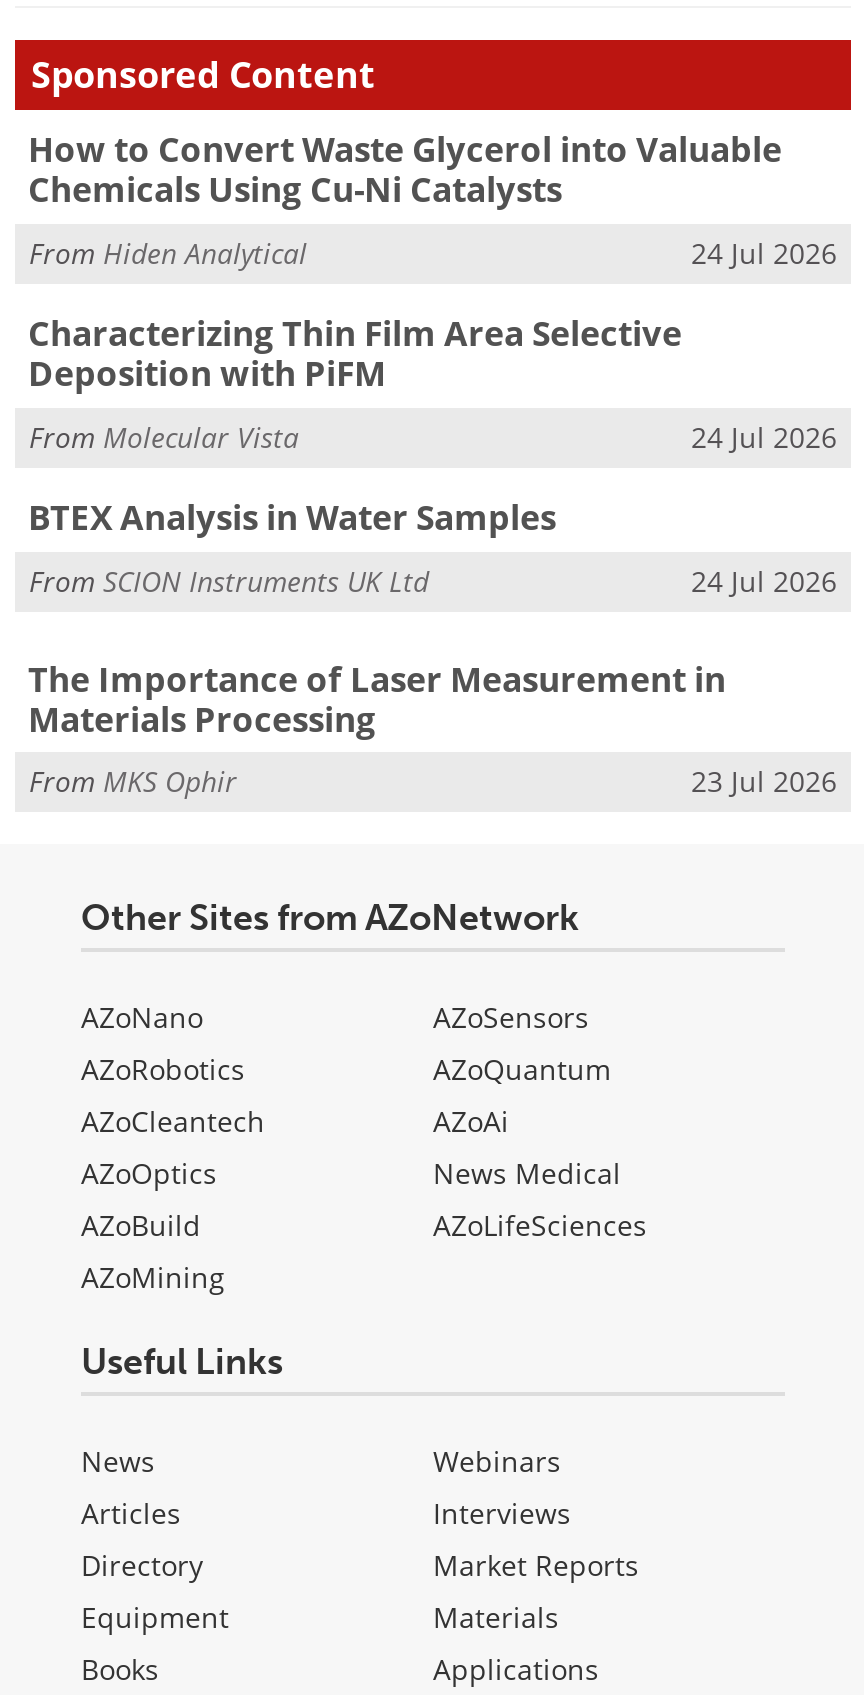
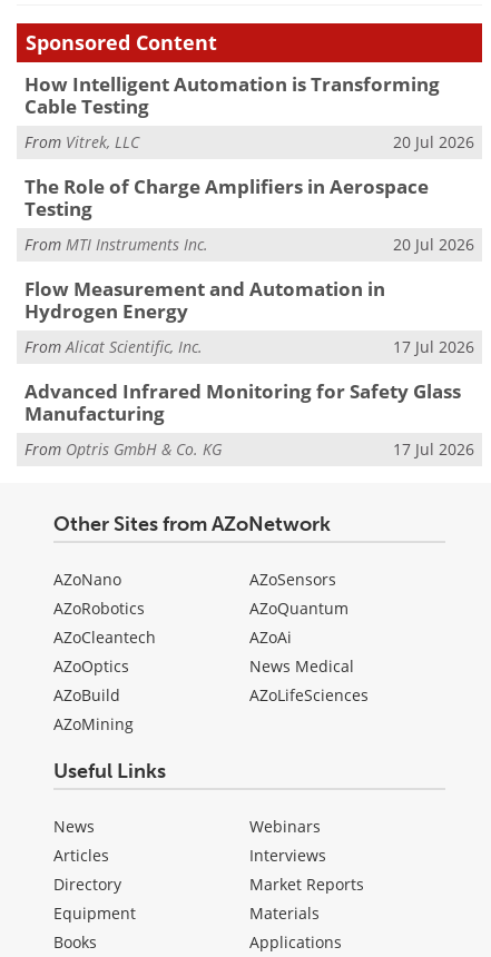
- How to Convert Waste Glycerol into Valuable
- Chemicals Using Cu-Ni Catalysts
+ How Intelligent Automation is Transforming
+ Cable Testing

- From Hiden Analytical
- 24 Jul 2026
+ From Vitrek, LLC
+ 20 Jul 2026

- Characterizing Thin Film Area Selective
- Deposition with PiFM
+ The Role of Charge Amplifiers in Aerospace
+ Testing

- From Molecular Vista
- 24 Jul 2026
+ From MTI Instruments Inc.
+ 20 Jul 2026

- BTEX Analysis in Water Samples
+ Flow Measurement and Automation in
+ Hydrogen Energy

- From SCION Instruments UK Ltd
- 24 Jul 2026
+ From Alicat Scientific, Inc.
+ 17 Jul 2026

- The Importance of Laser Measurement in
- Materials Processing
+ Advanced Infrared Monitoring for Safety Glass
+ Manufacturing

- From MKS Ophir
- 23 Jul 2026
+ From Optris GmbH & Co. KG
+ 17 Jul 2026
